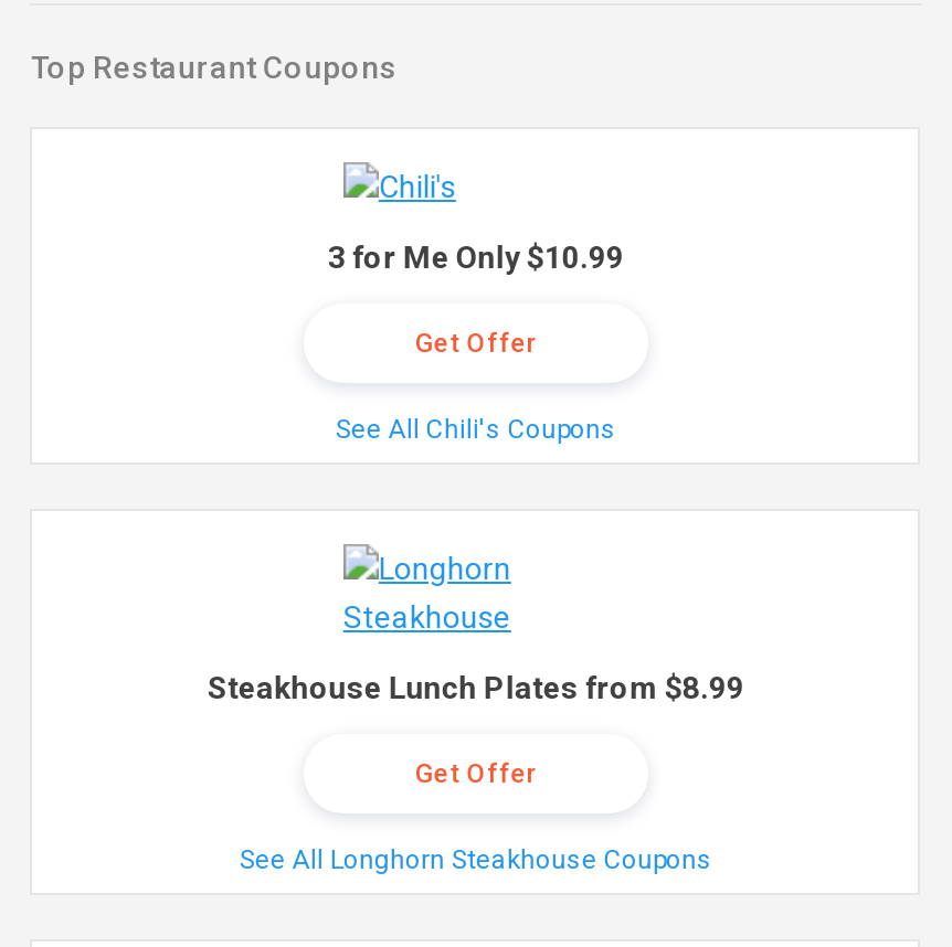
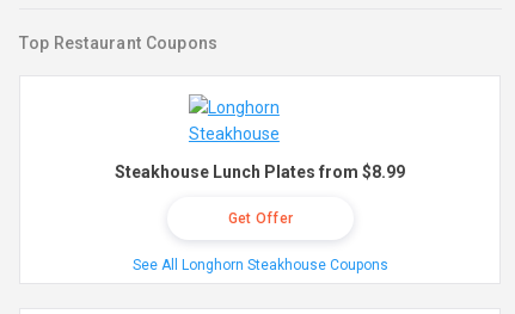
- 3 for Me Only $10.99
- Get Offer
- See All Chili's Coupons
